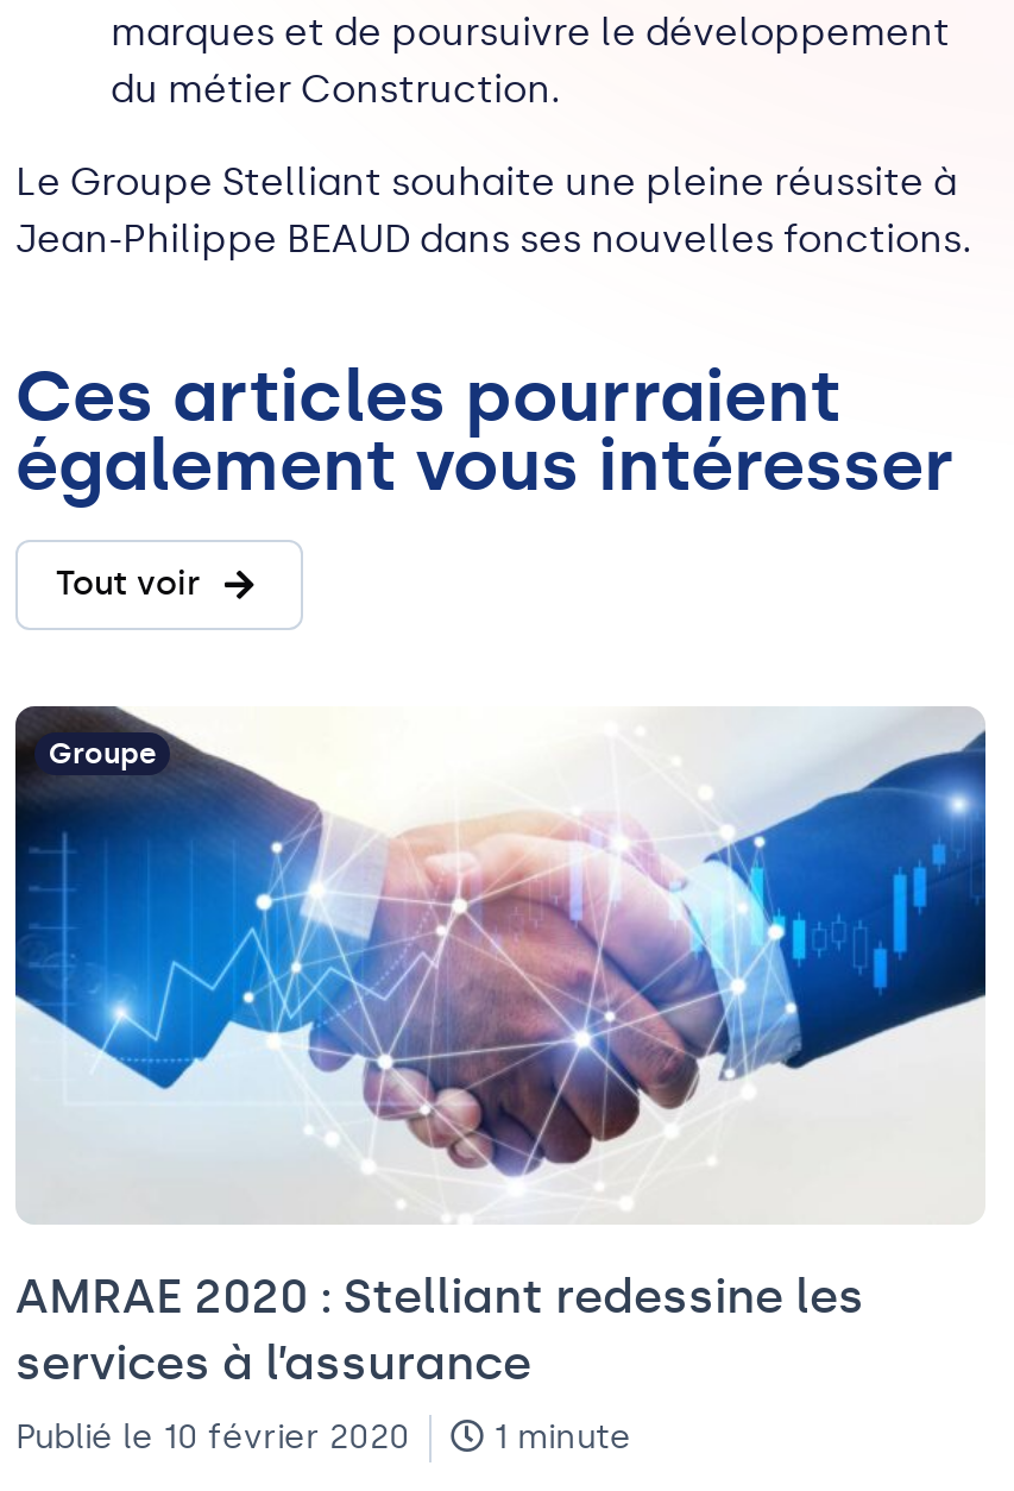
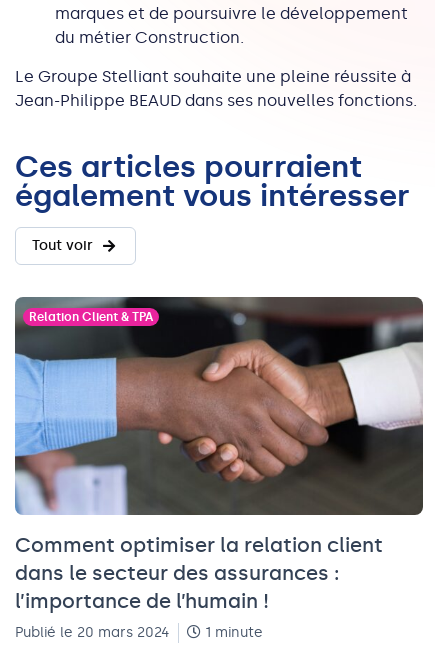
- [image]
- Groupe
+ [image]
+ Relation Client & TPA

- AMRAE 2020 : Stelliant redessine les
- services à l’assurance
+ Comment optimiser la relation client
+ dans le secteur des assurances :
+ l’importance de l’humain !

- Publié le 10 février 2020
+ Publié le 20 mars 2024
